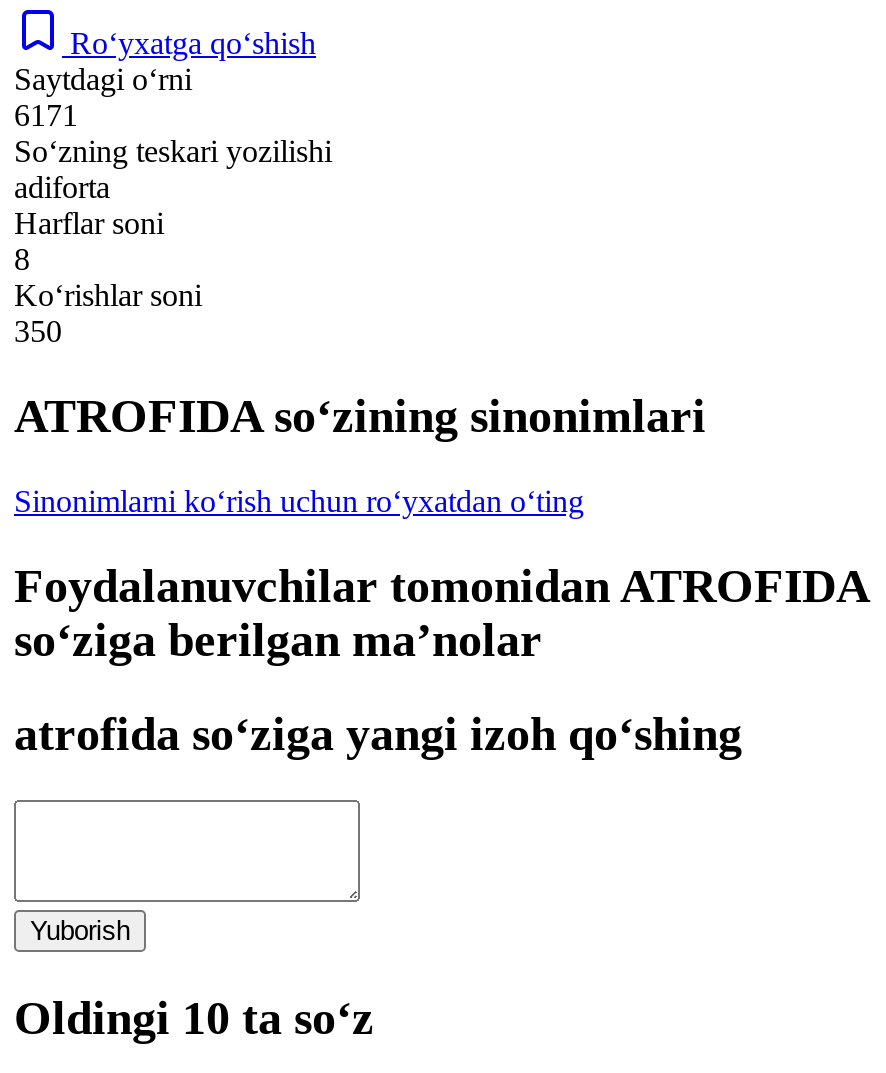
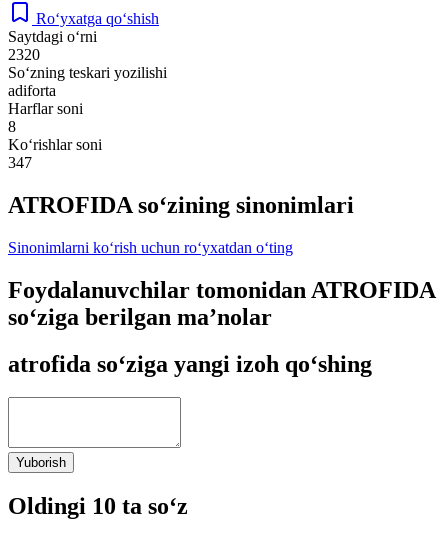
- 6171
+ 2320

- 350
+ 347
